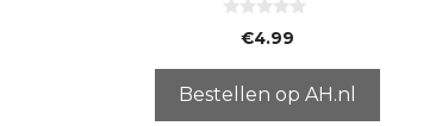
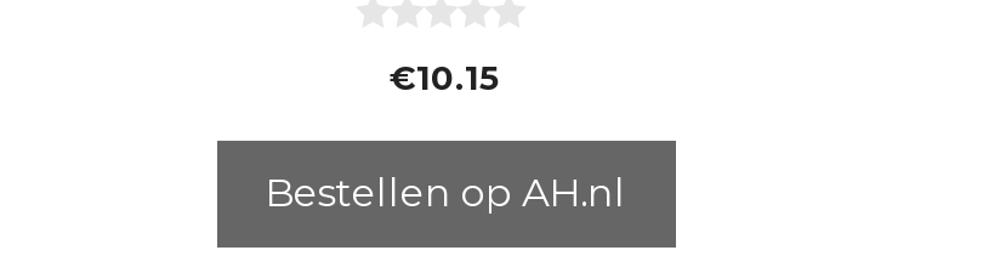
- €4.99
+ €10.15
